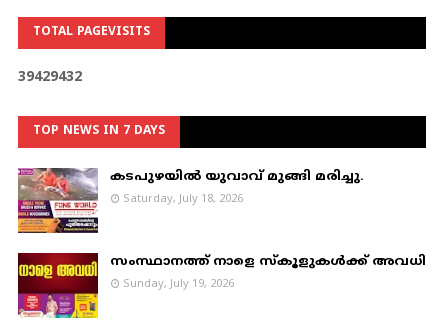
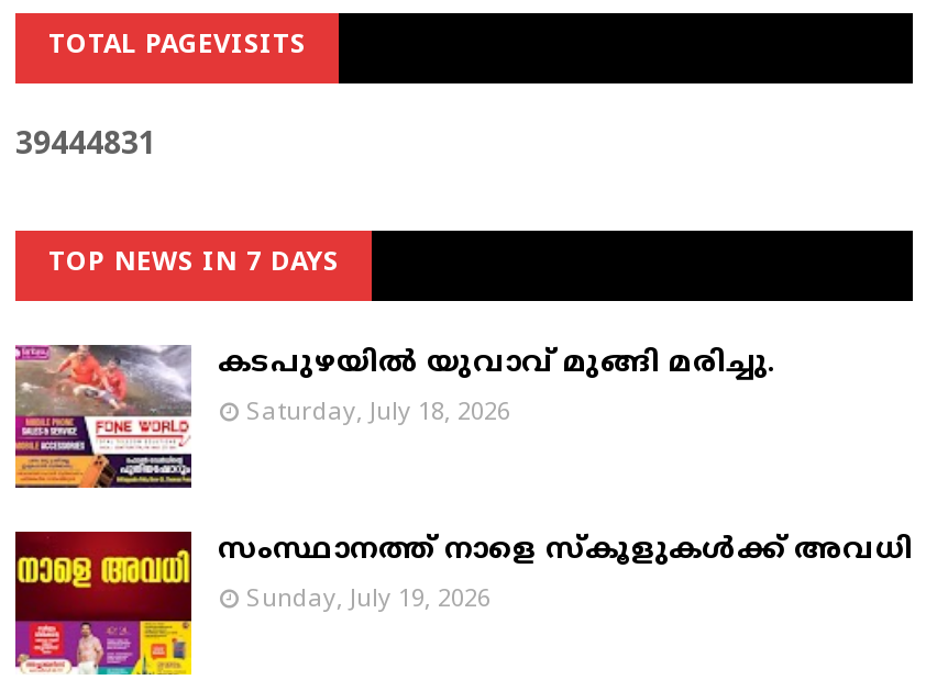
- 39429432
+ 39444831
